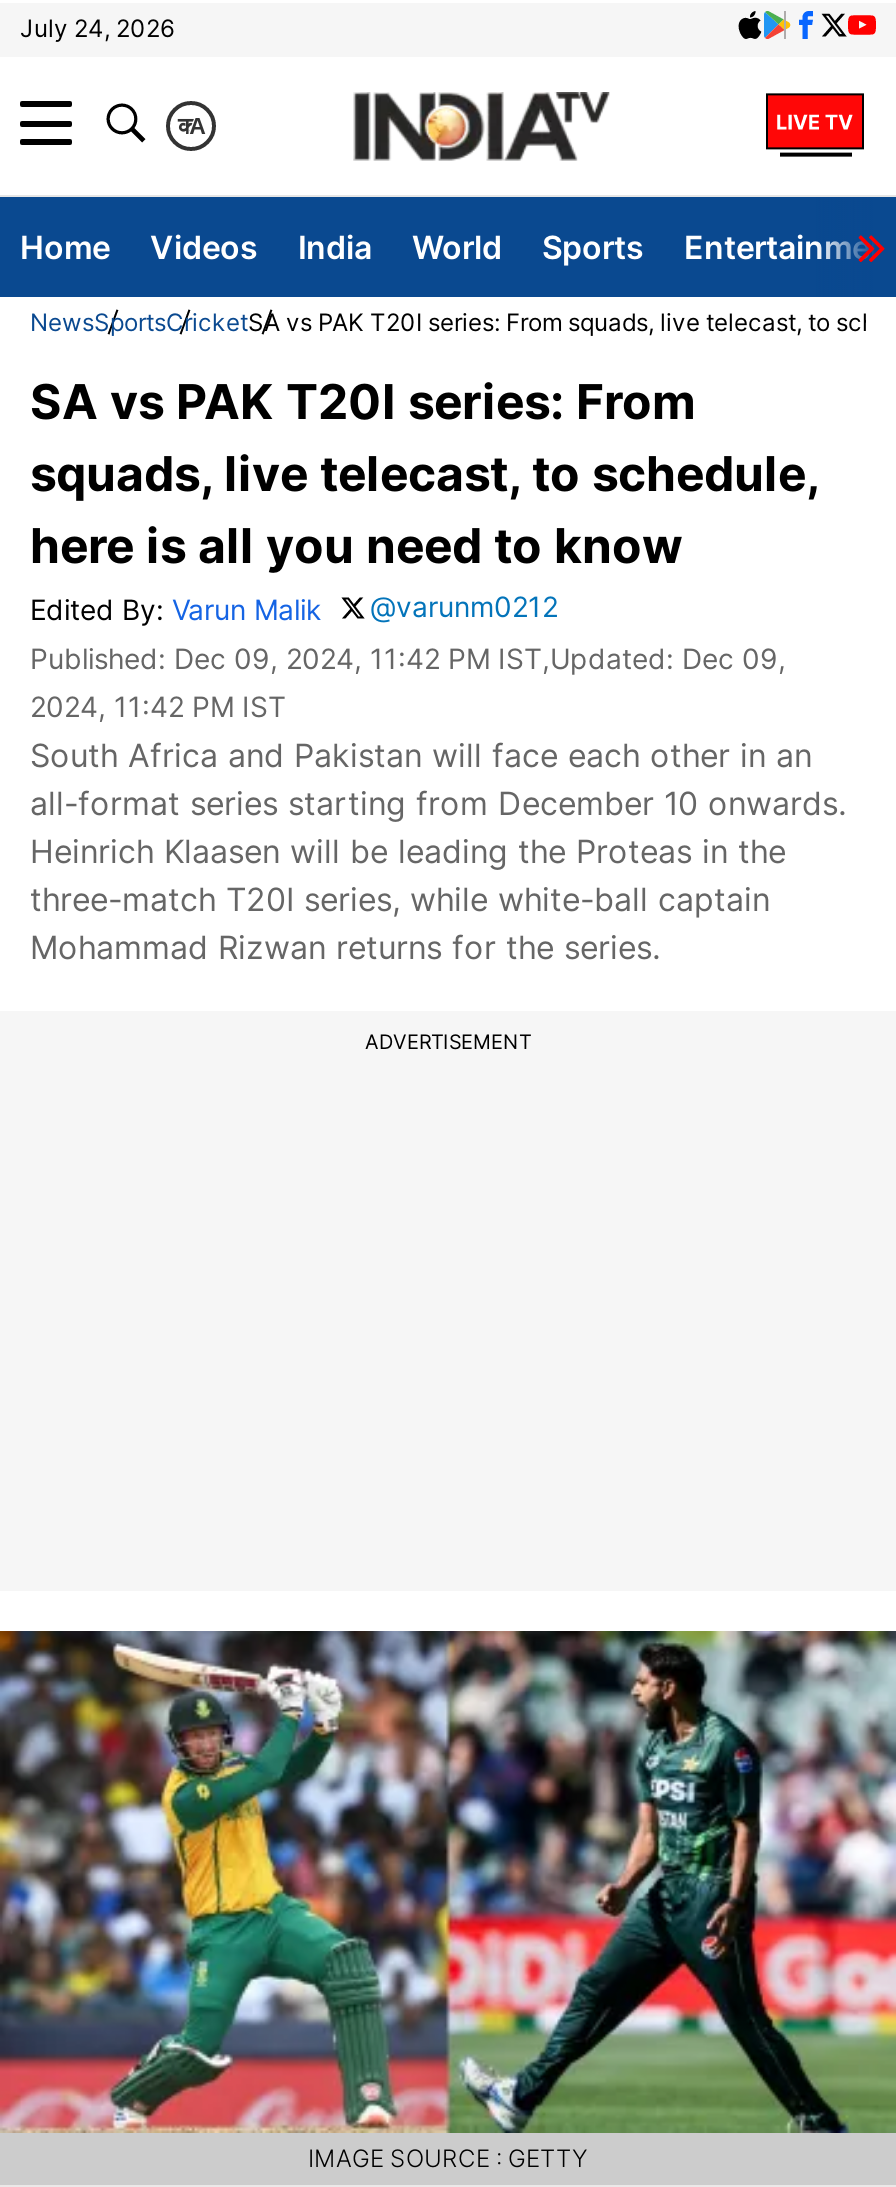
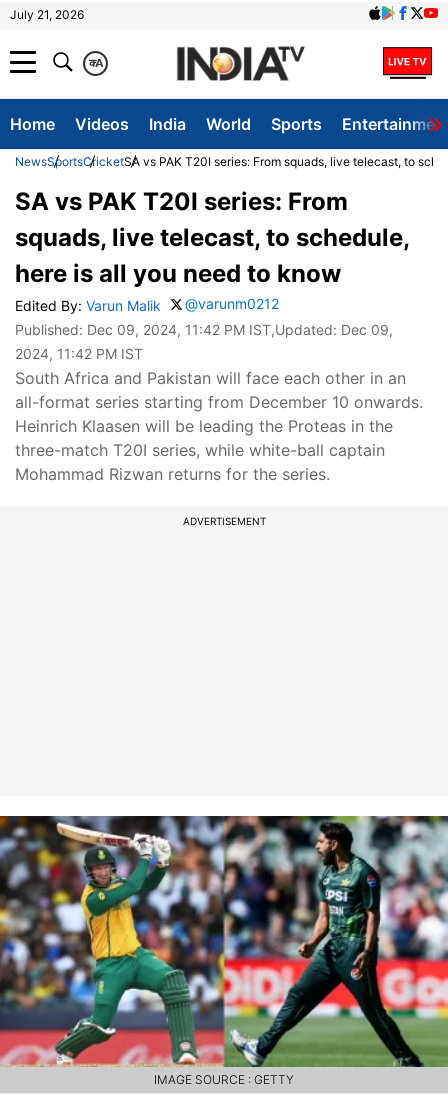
- July 24, 2026
+ July 21, 2026
